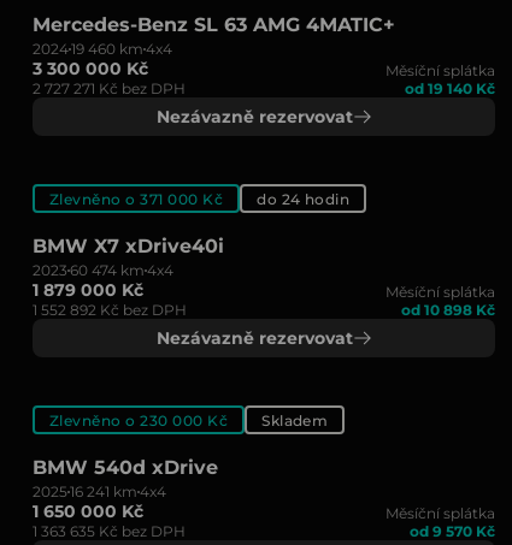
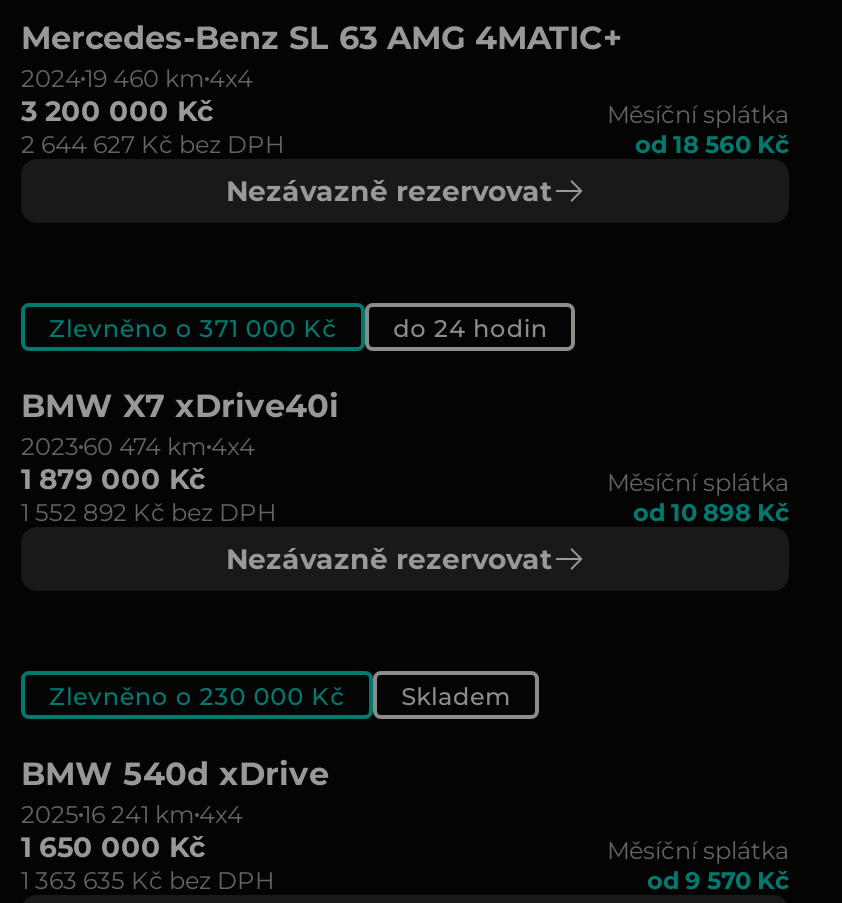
- 3 300 000 Kč
+ 3 200 000 Kč

- 2 727 271 Kč bez DPH
+ 2 644 627 Kč bez DPH

- od 19 140 Kč
+ od 18 560 Kč
